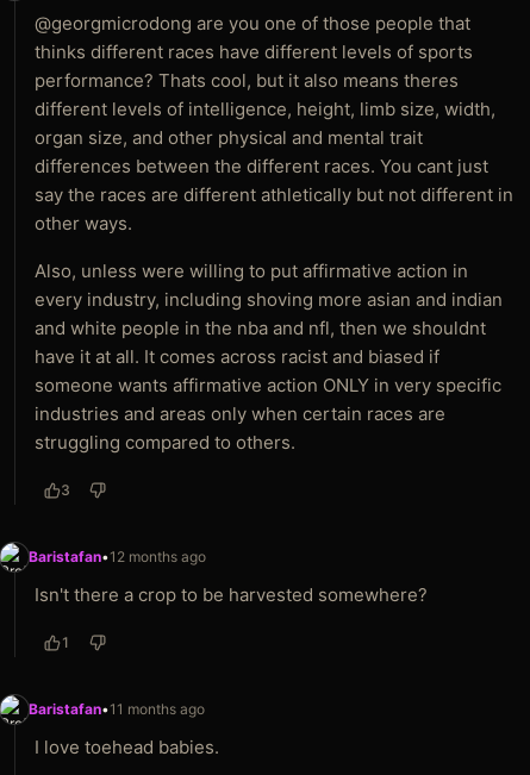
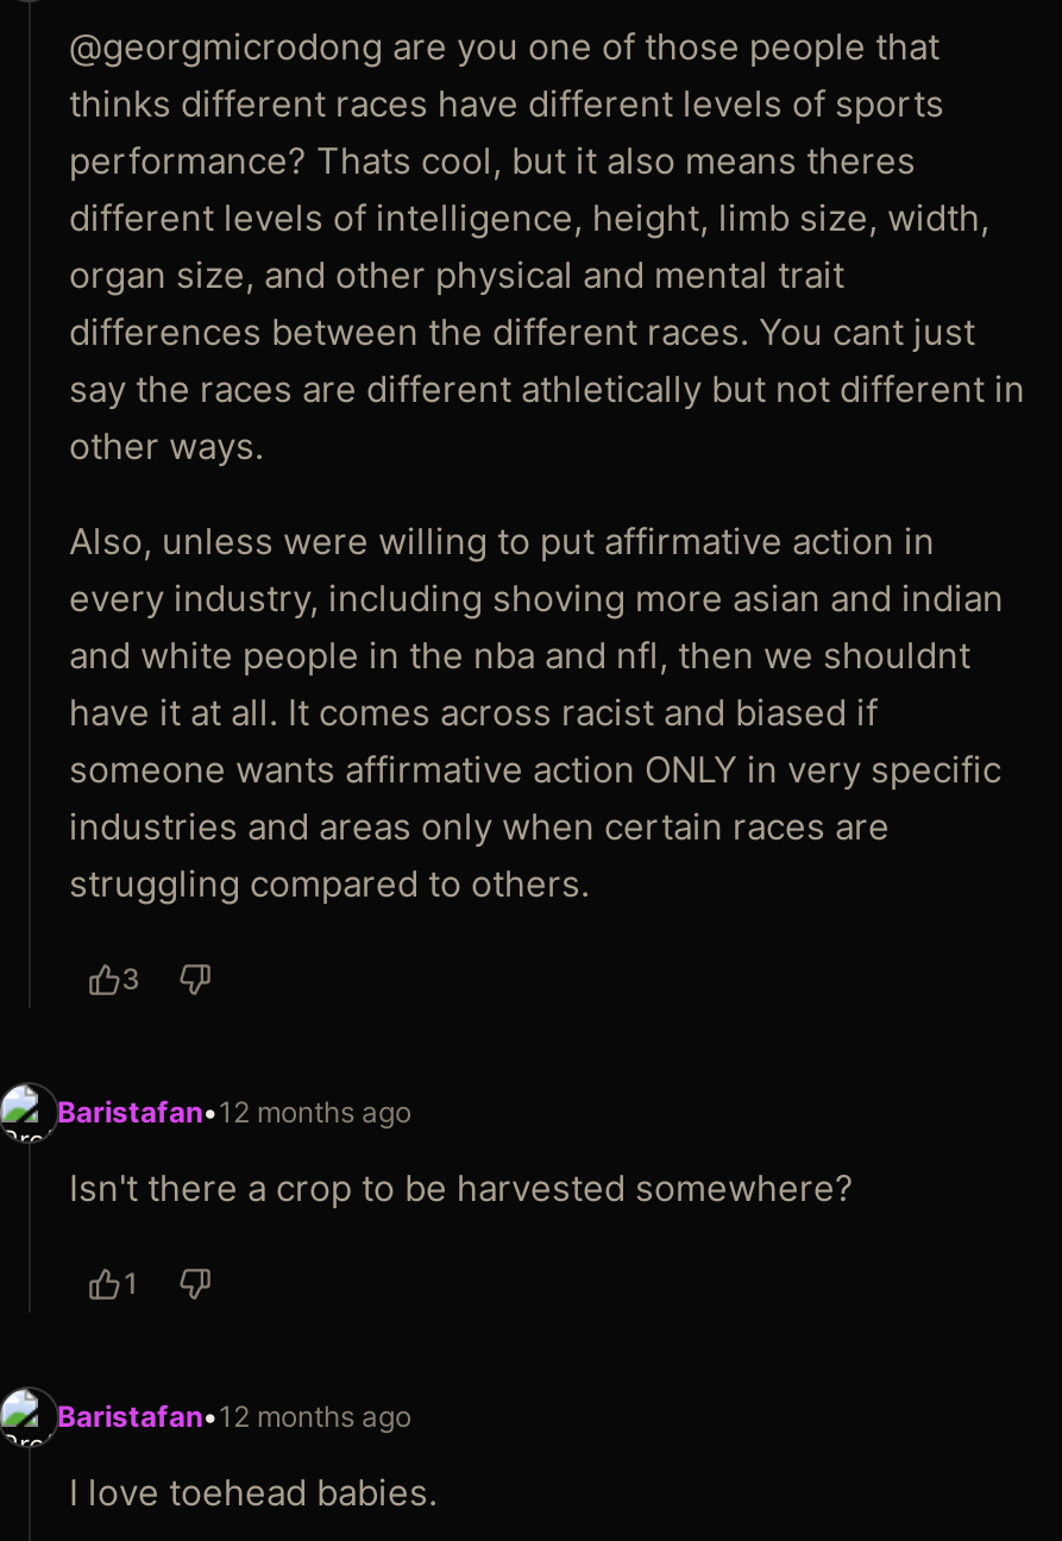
- Baristafan•11 months ago
+ Baristafan•12 months ago
